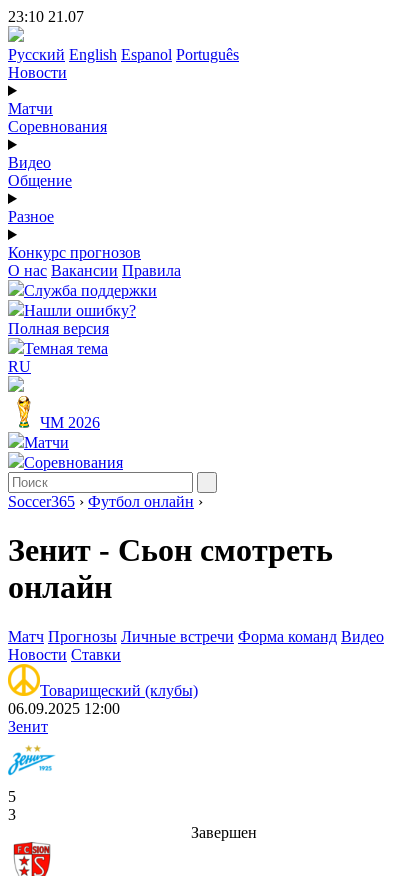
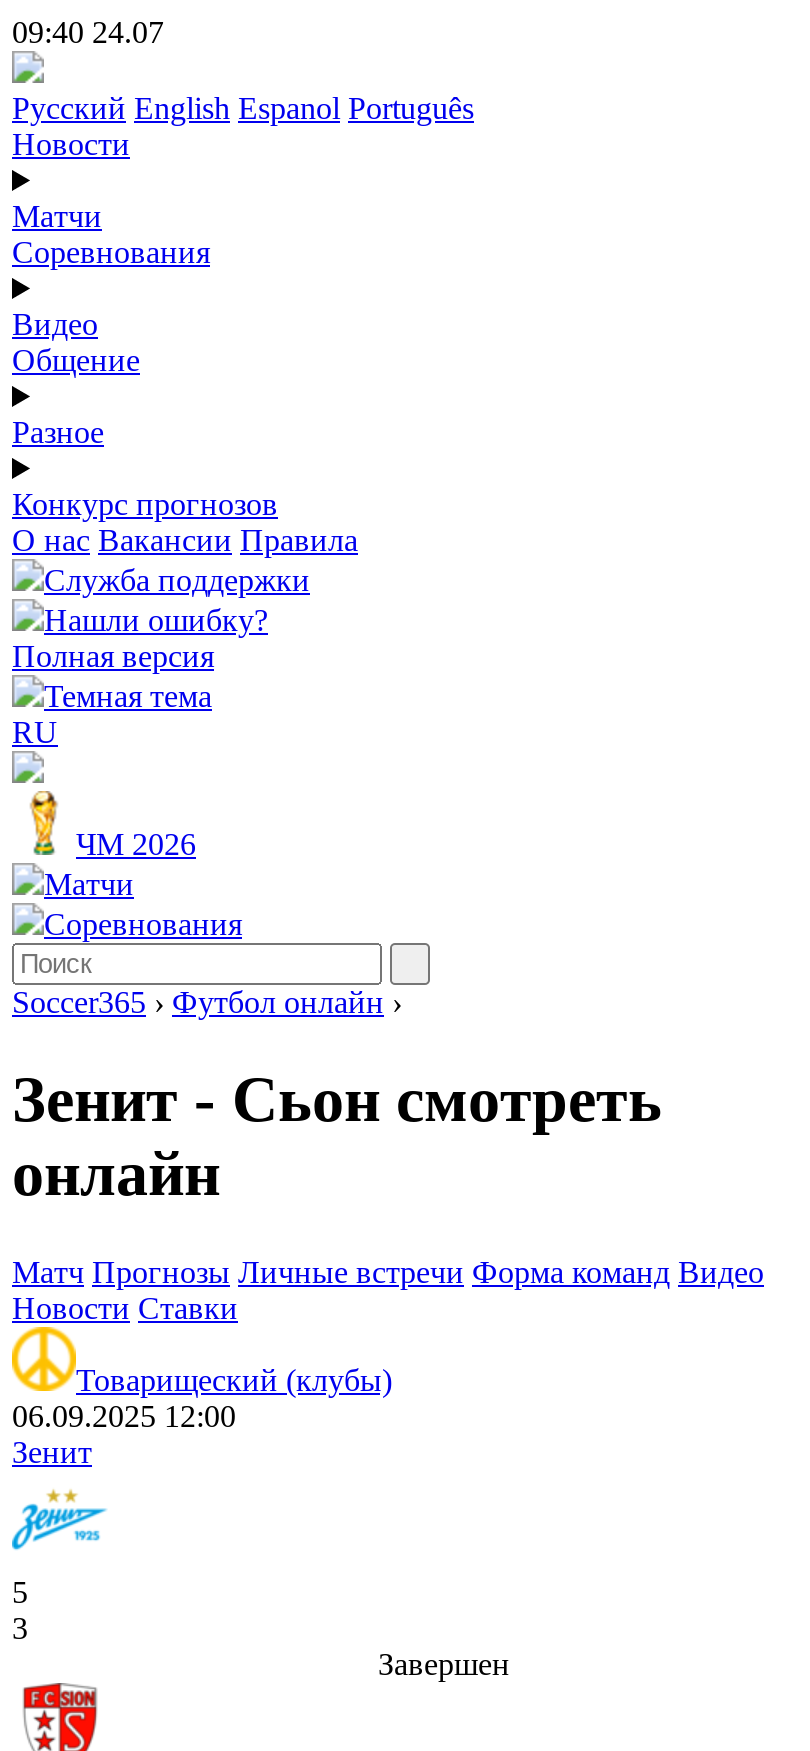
- 23:10 21.07
+ 09:40 24.07
